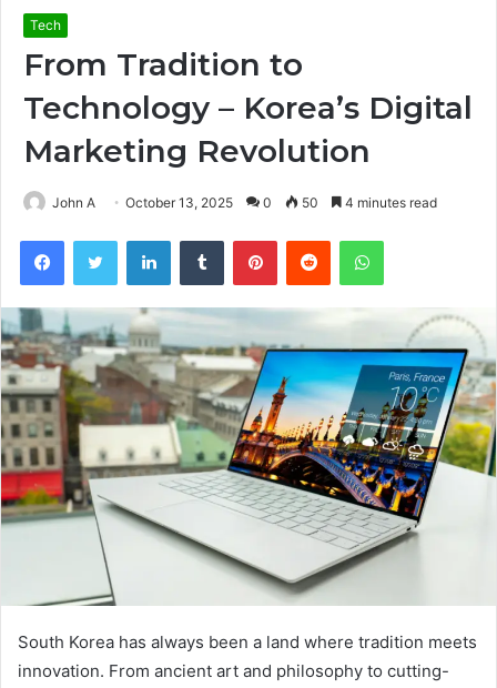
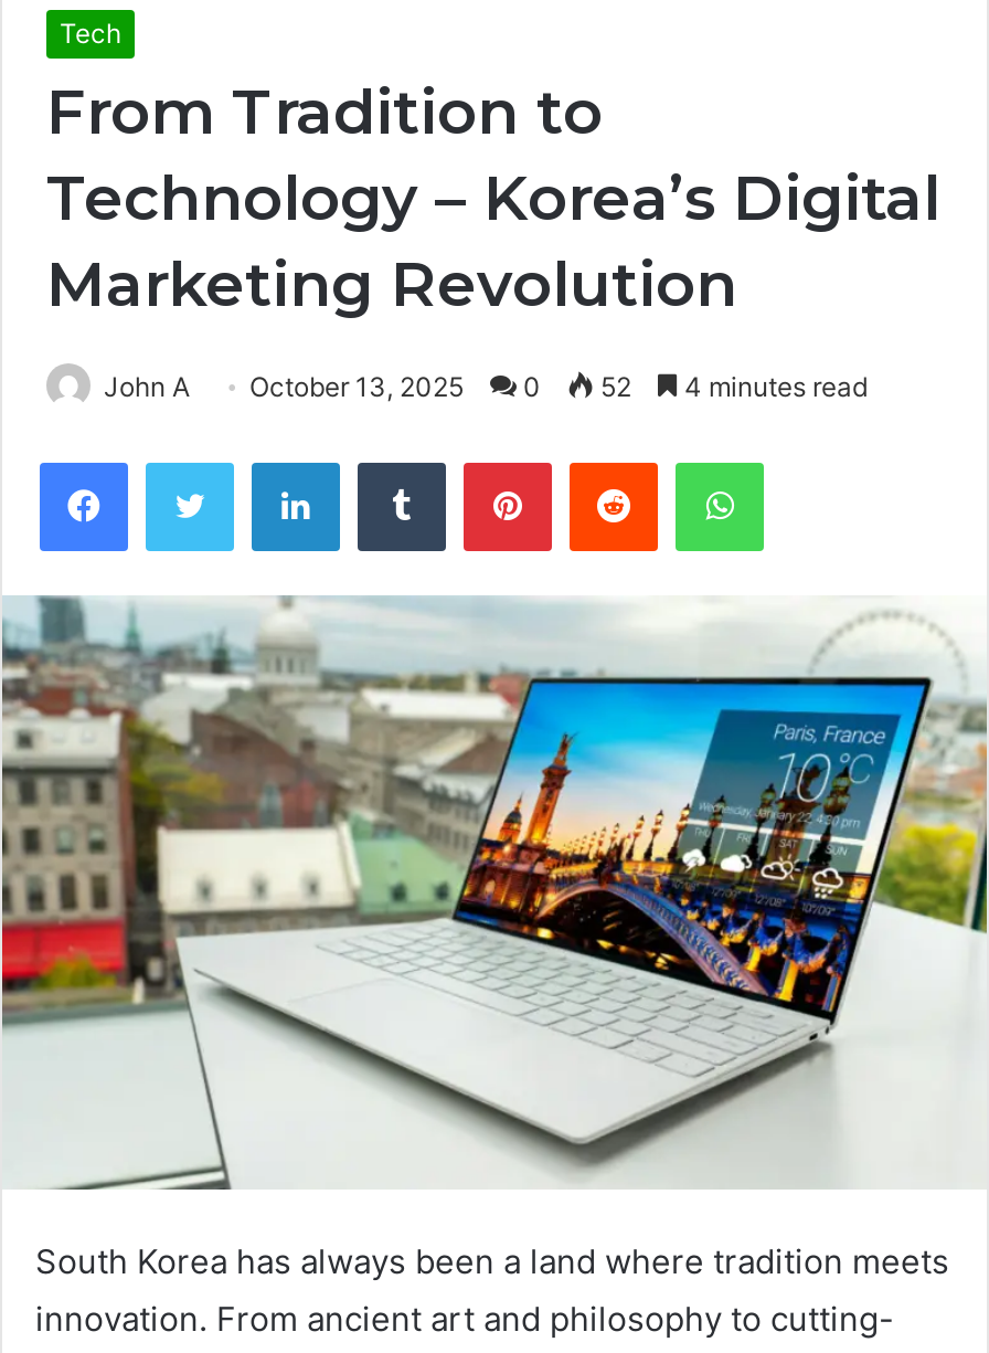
- John A October 13, 2025 0 50 4 minutes read
+ John A October 13, 2025 0 52 4 minutes read
